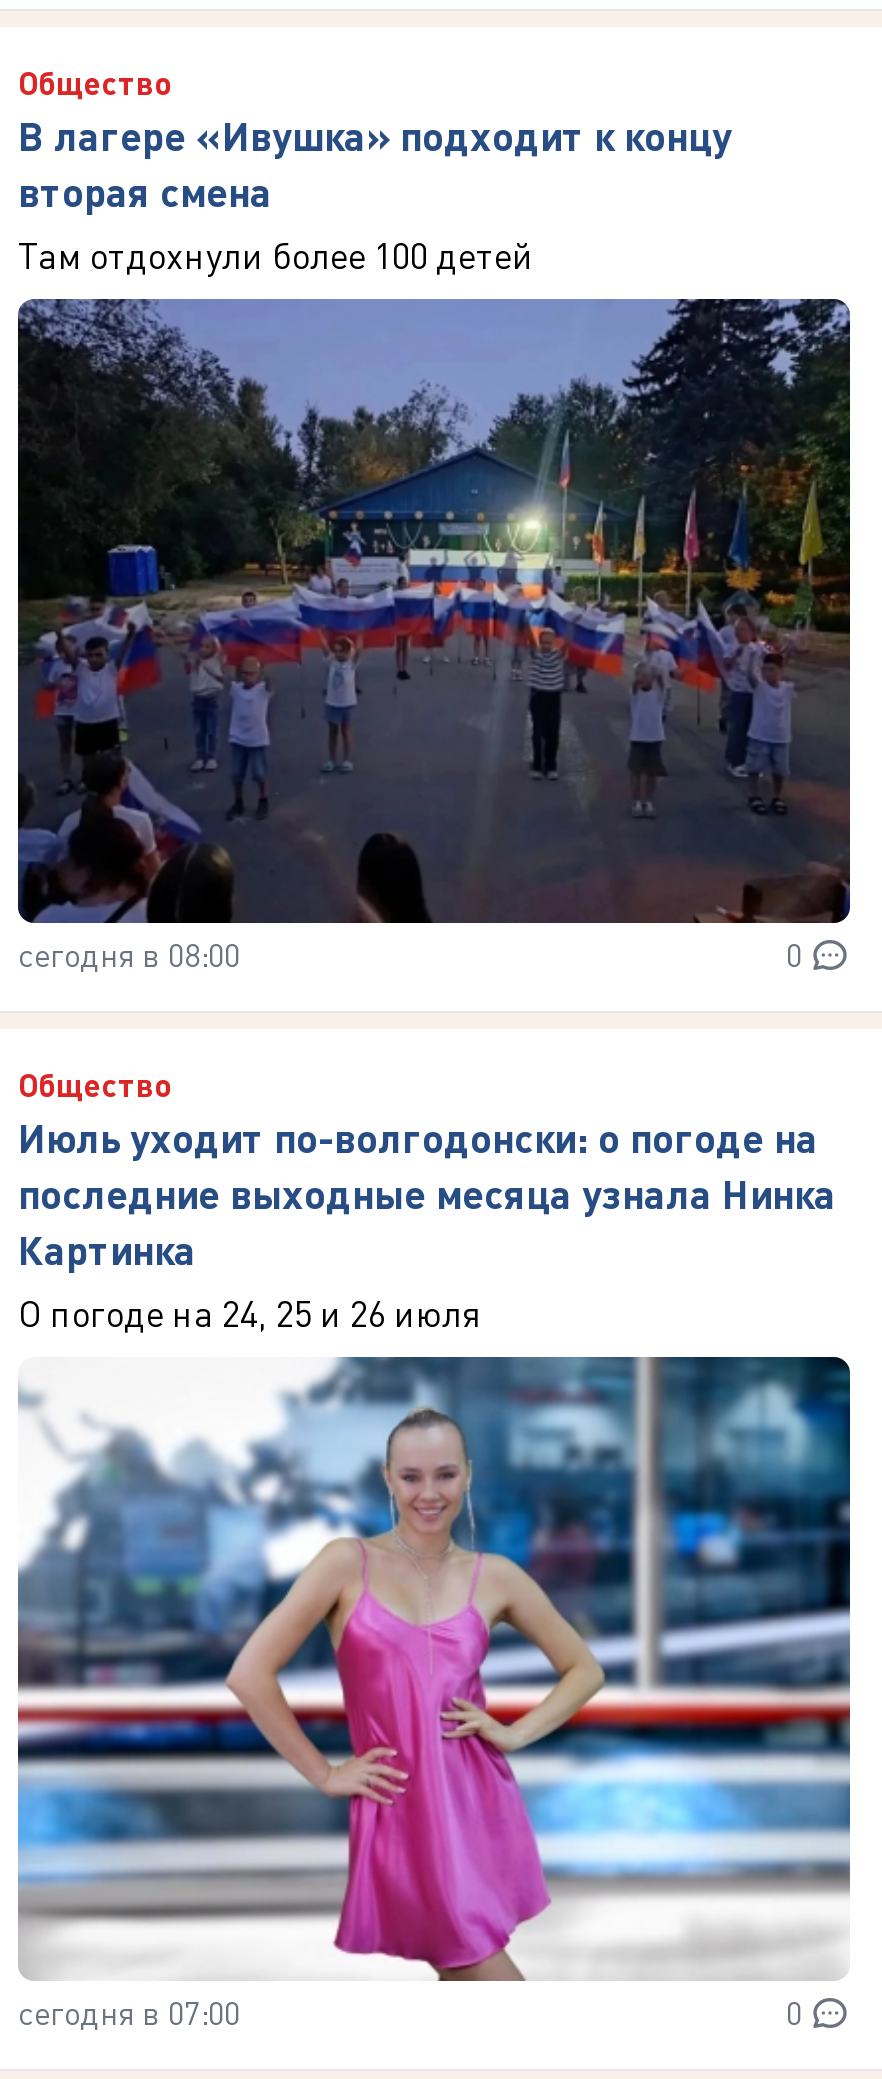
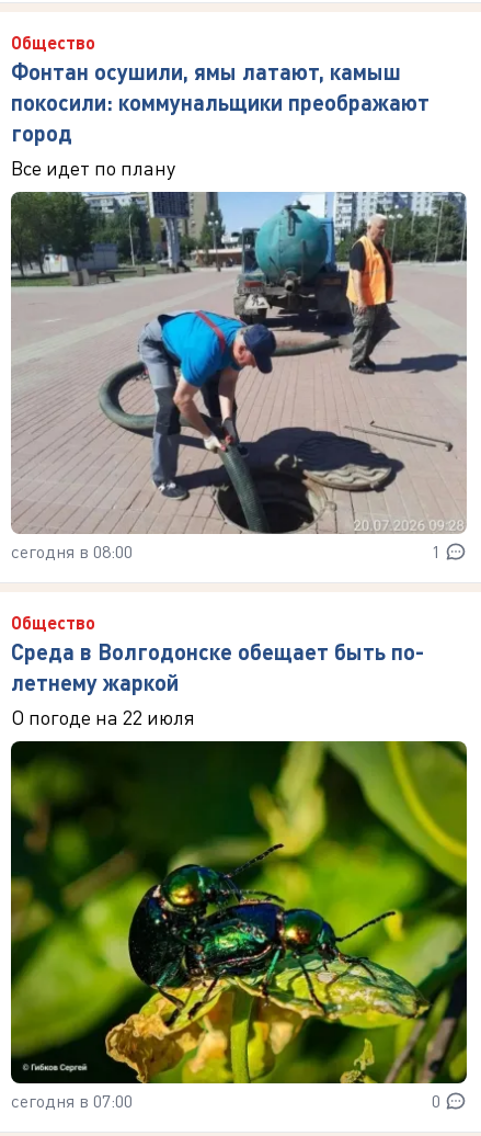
- В лагере «Ивушка» подходит к концу
- вторая смена
- Там отдохнули более 100 детей
+ Фонтан осушили, ямы латают, камыш
+ покосили: коммунальщики преображают
+ город
+ Все идет по плану

- [image]
- 0
+ [image]
+ 1

moved down: сегодня в 08:00 | Общество

- Июль уходит по-волгодонски: о погоде на
- последние выходные месяца узнала Нинка
- Картинка
- О погоде на 24, 25 и 26 июля
+ Среда в Волгодонске обещает быть по-
+ летнему жаркой
+ О погоде на 22 июля

- [image]
+ [image]
